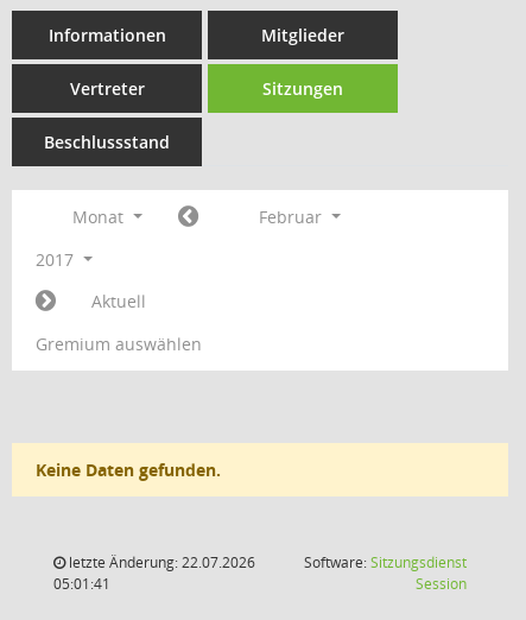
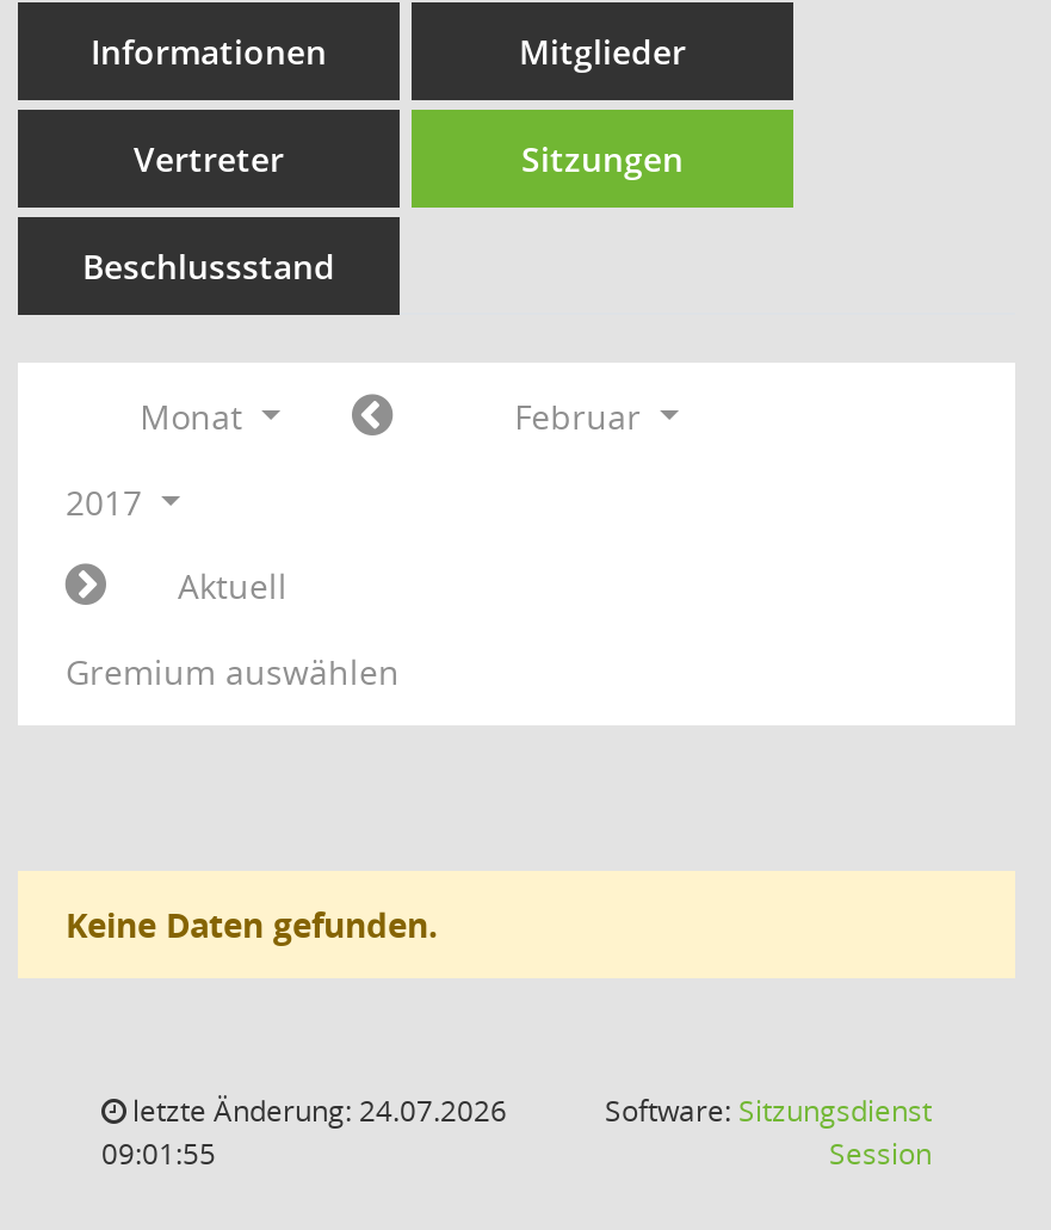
- letzte Änderung: 22.07.2026
+ letzte Änderung: 24.07.2026

- 05:01:41
+ 09:01:55
